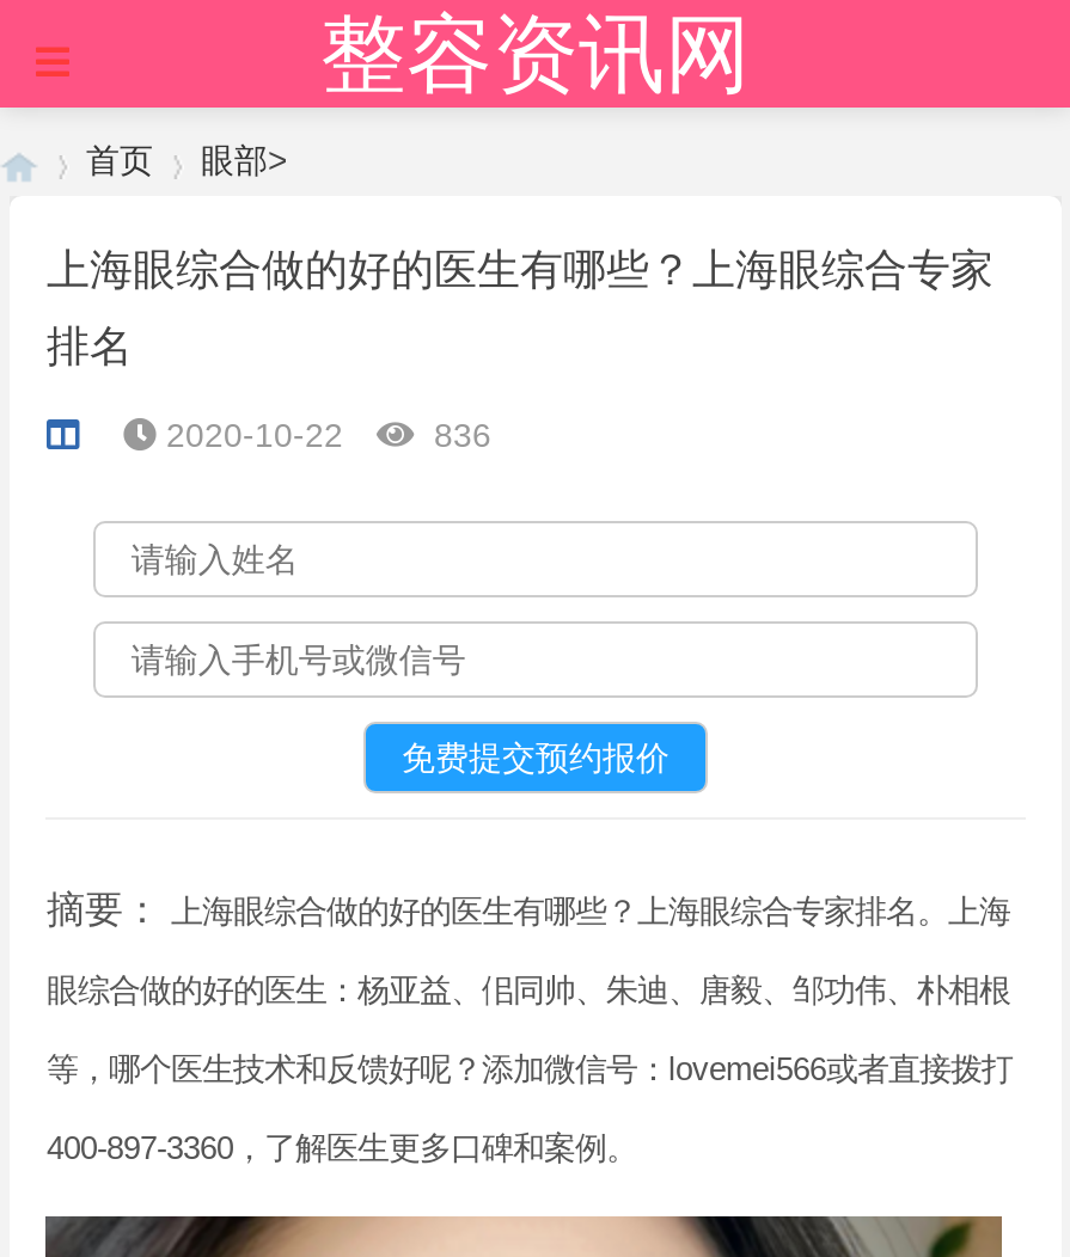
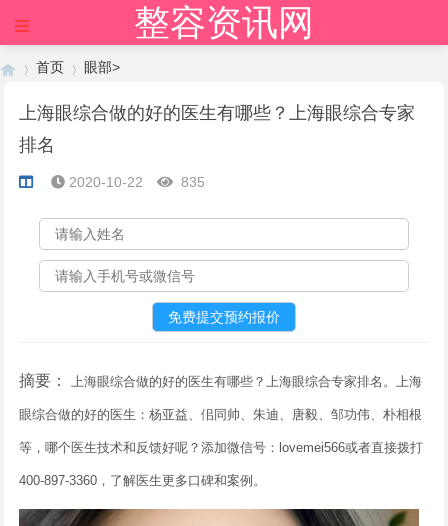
- 836
+ 835
